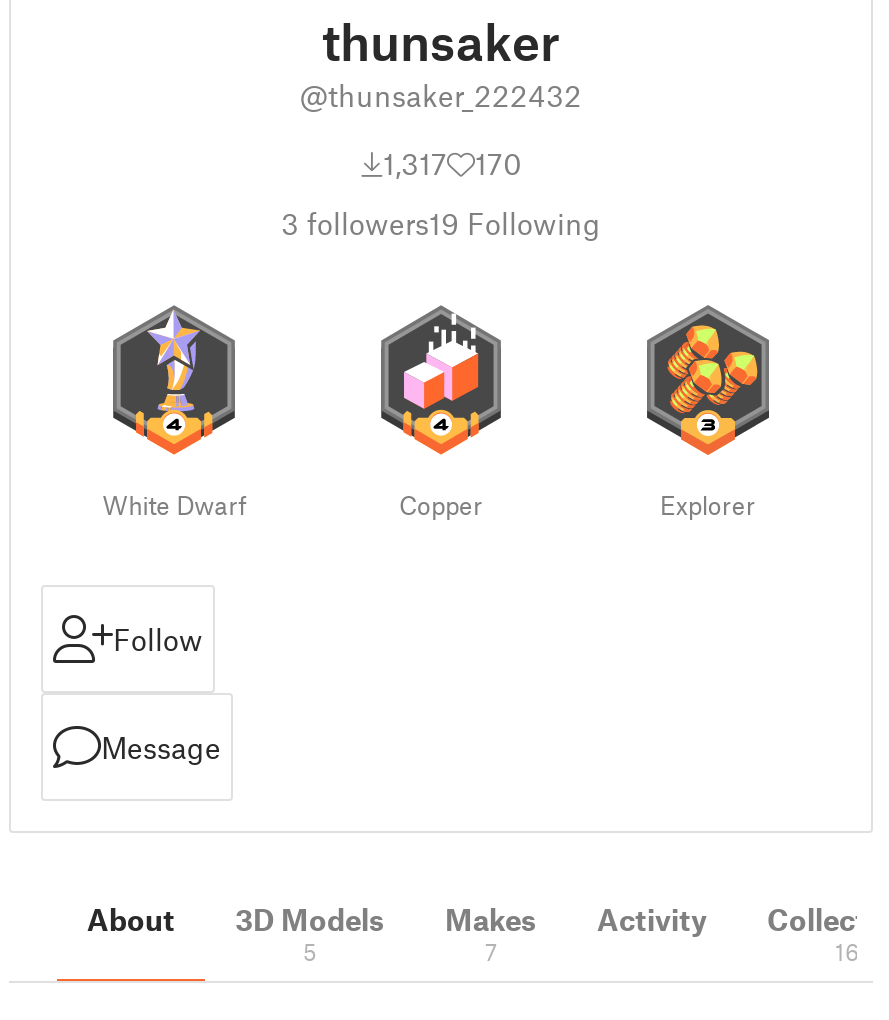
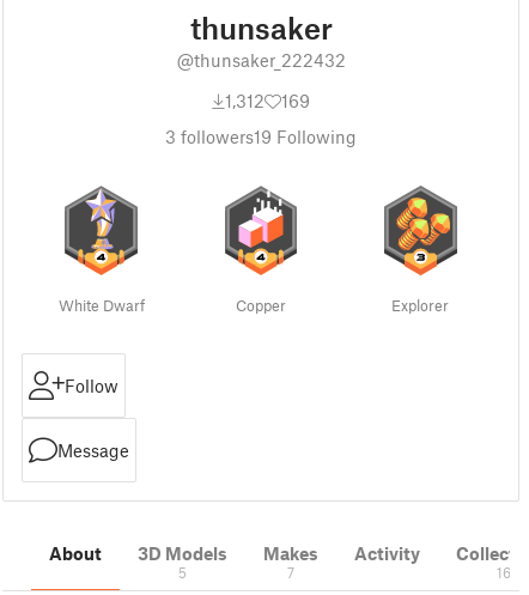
- 1,317
+ 1,312

- 170
+ 169
